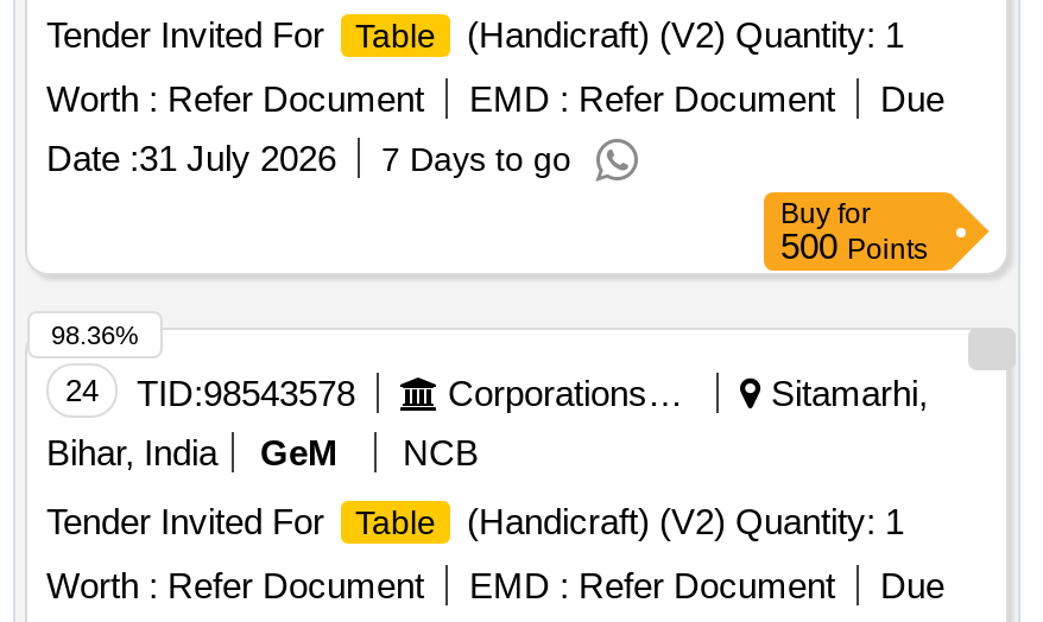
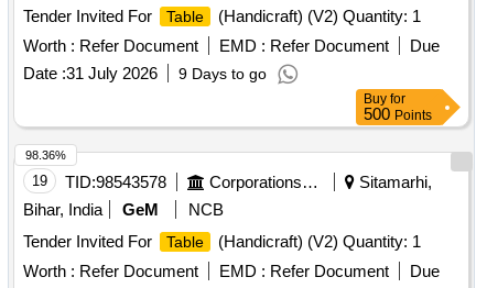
- Date : 31 July 2026 7 Days to go
+ Date : 31 July 2026 9 Days to go

- 24 TID:98543578
+ 19 TID:98543578
